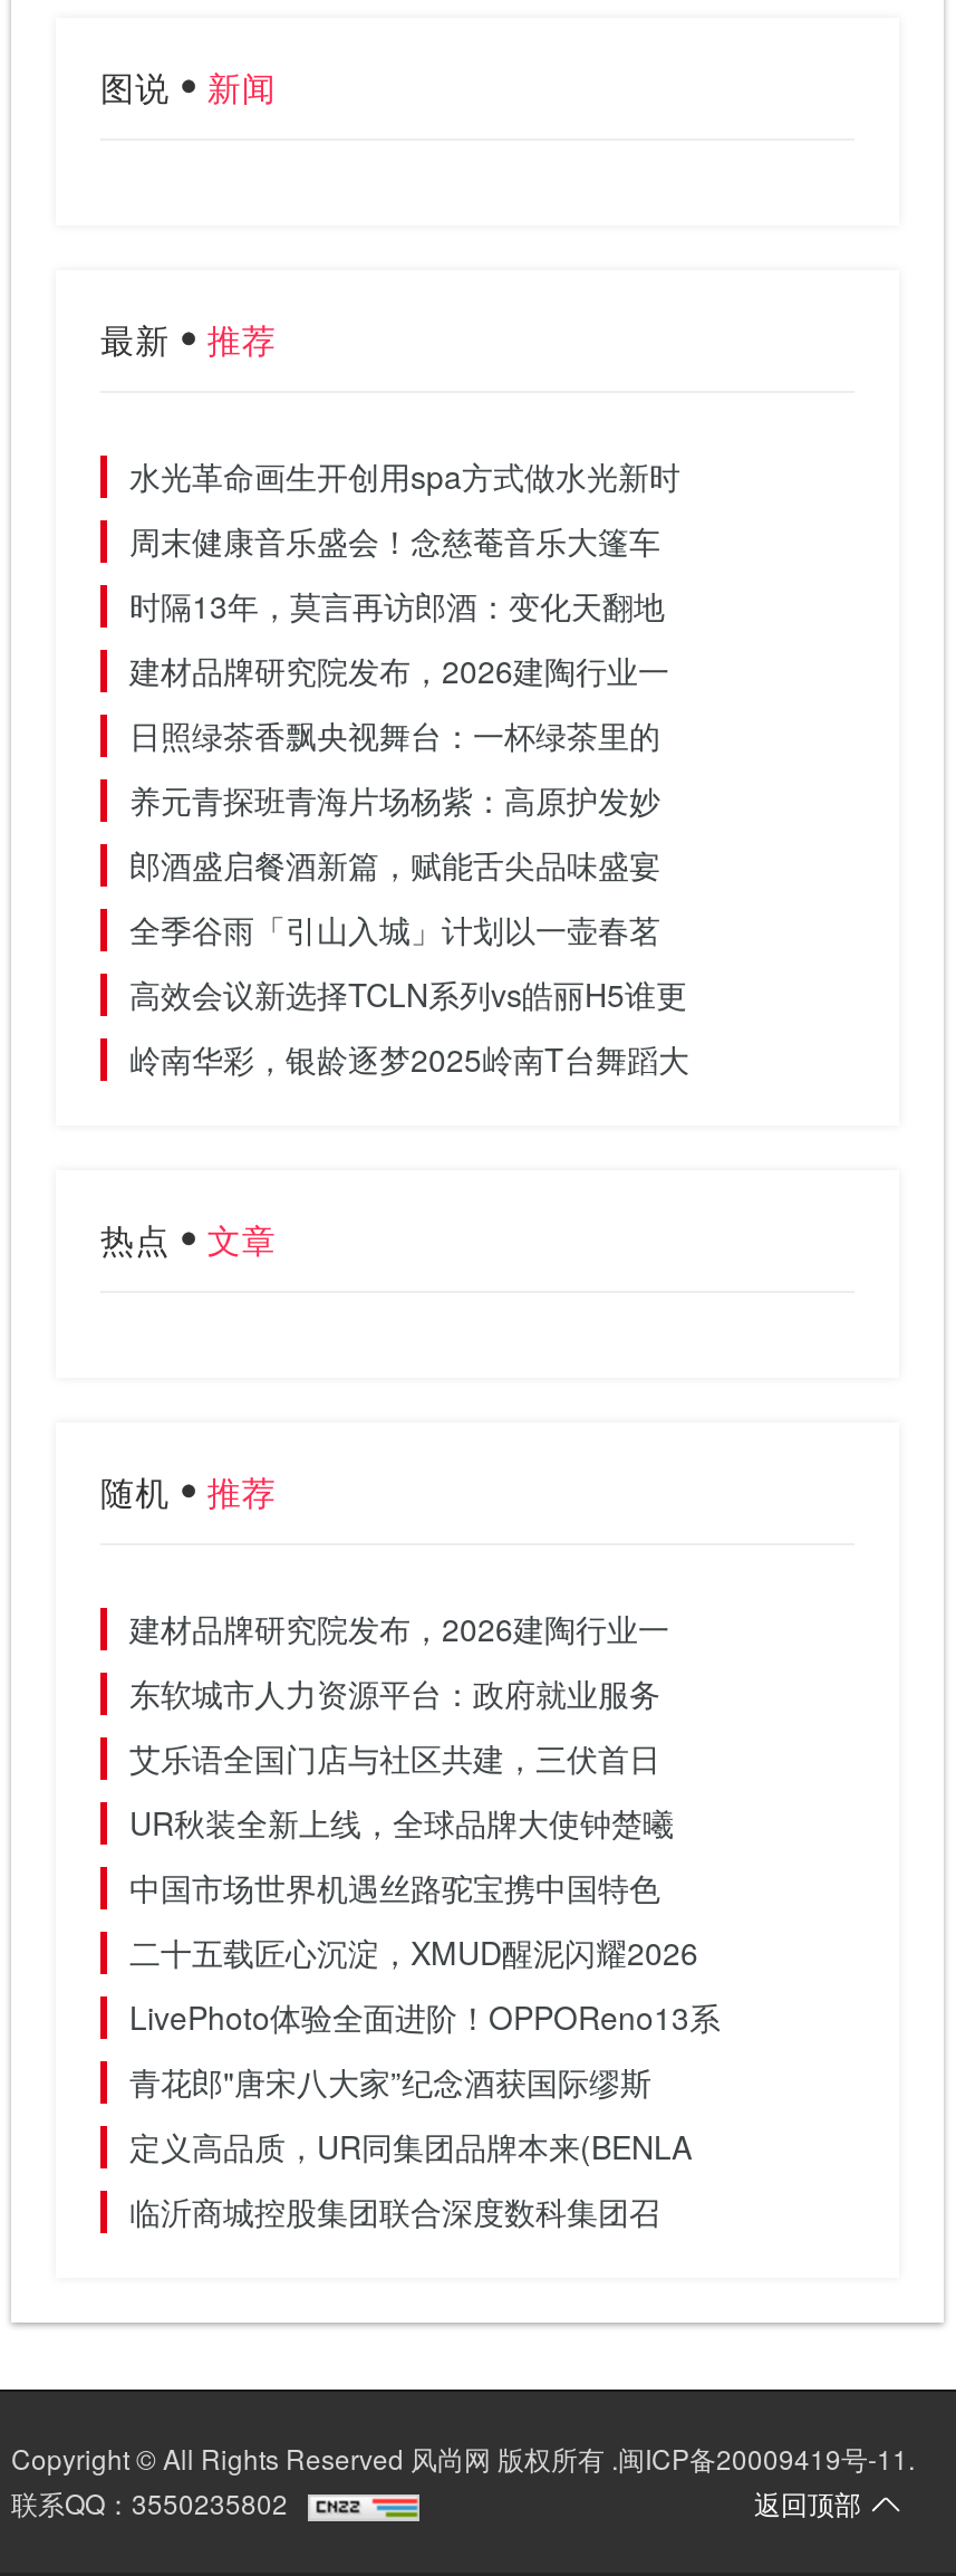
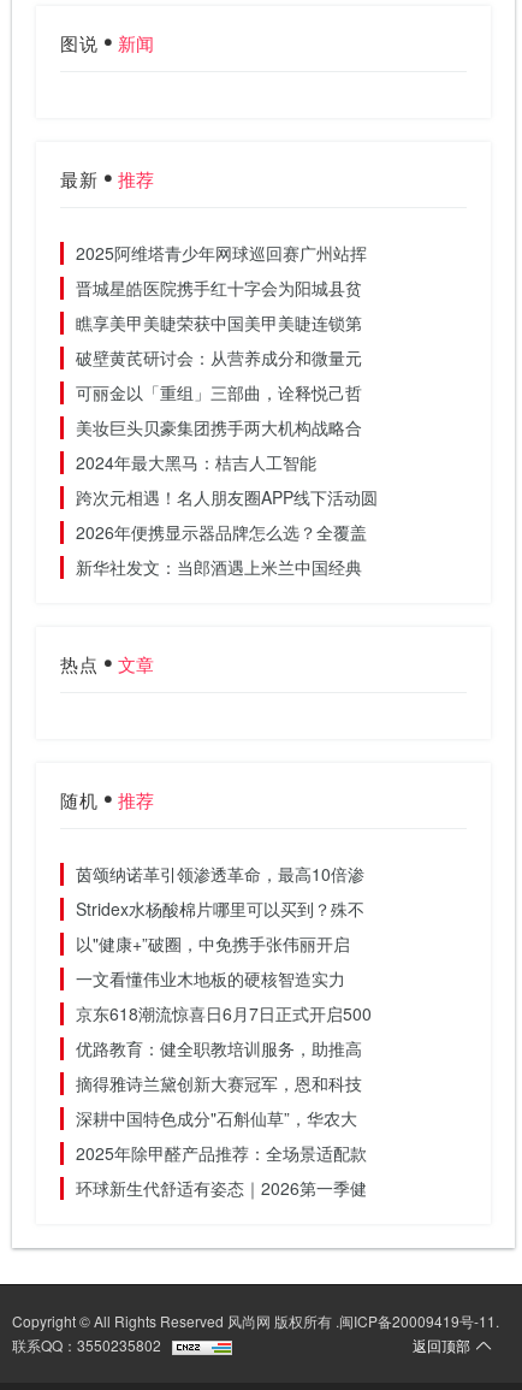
- 水光革命画生开创用spa方式做水光新时
- 周末健康音乐盛会！念慈菴音乐大篷车
- 时隔13年，莫言再访郎酒：变化天翻地
- 建材品牌研究院发布，2026建陶行业一
- 日照绿茶香飘央视舞台：一杯绿茶里的
- 养元青探班青海片场杨紫：高原护发妙
- 郎酒盛启餐酒新篇，赋能舌尖品味盛宴
- 全季谷雨「引山入城」计划以一壶春茗
- 高效会议新选择TCLN系列vs皓丽H5谁更
- 岭南华彩，银龄逐梦2025岭南T台舞蹈大
+ 2025阿维塔青少年网球巡回赛广州站挥
+ 晋城星皓医院携手红十字会为阳城县贫
+ 瞧享美甲美睫荣获中国美甲美睫连锁第
+ 破壁黄芪研讨会：从营养成分和微量元
+ 可丽金以「重组」三部曲，诠释悦己哲
+ 美妆巨头贝豪集团携手两大机构战略合
+ 2024年最大黑马：桔吉人工智能
+ 跨次元相遇！名人朋友圈APP线下活动圆
+ 2026年便携显示器品牌怎么选？全覆盖
+ 新华社发文：当郎酒遇上米兰中国经典

- 建材品牌研究院发布，2026建陶行业一
- 东软城市人力资源平台：政府就业服务
- 艾乐语全国门店与社区共建，三伏首日
- UR秋装全新上线，全球品牌大使钟楚曦
- 中国市场世界机遇丝路驼宝携中国特色
- 二十五载匠心沉淀，XMUD醒泥闪耀2026
- LivePhoto体验全面进阶！OPPOReno13系
- 青花郎"唐宋八大家”纪念酒获国际缪斯
- 定义高品质，UR同集团品牌本来(BENLA
- 临沂商城控股集团联合深度数科集团召
+ 茵颂纳诺革引领渗透革命，最高10倍渗
+ Stridex水杨酸棉片哪里可以买到？殊不
+ 以"健康+”破圈，中免携手张伟丽开启
+ 一文看懂伟业木地板的硬核智造实力
+ 京东618潮流惊喜日6月7日正式开启500
+ 优路教育：健全职教培训服务，助推高
+ 摘得雅诗兰黛创新大赛冠军，恩和科技
+ 深耕中国特色成分"石斛仙草”，华农大
+ 2025年除甲醛产品推荐：全场景适配款
+ 环球新生代舒适有姿态｜2026第一季健
